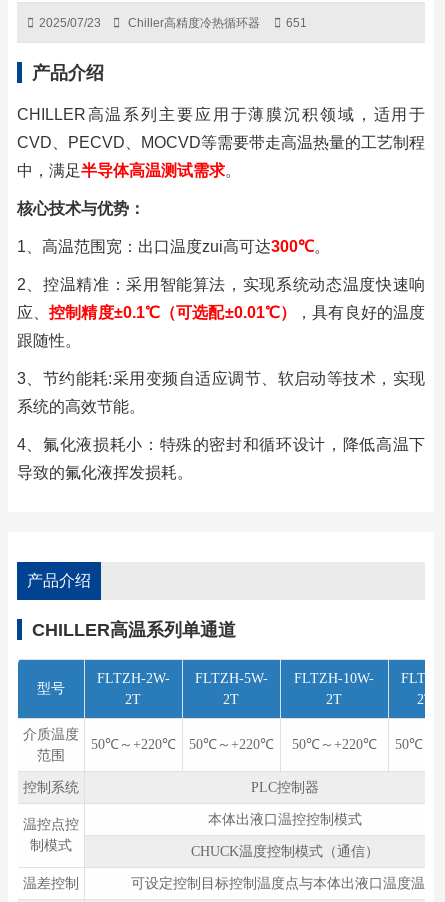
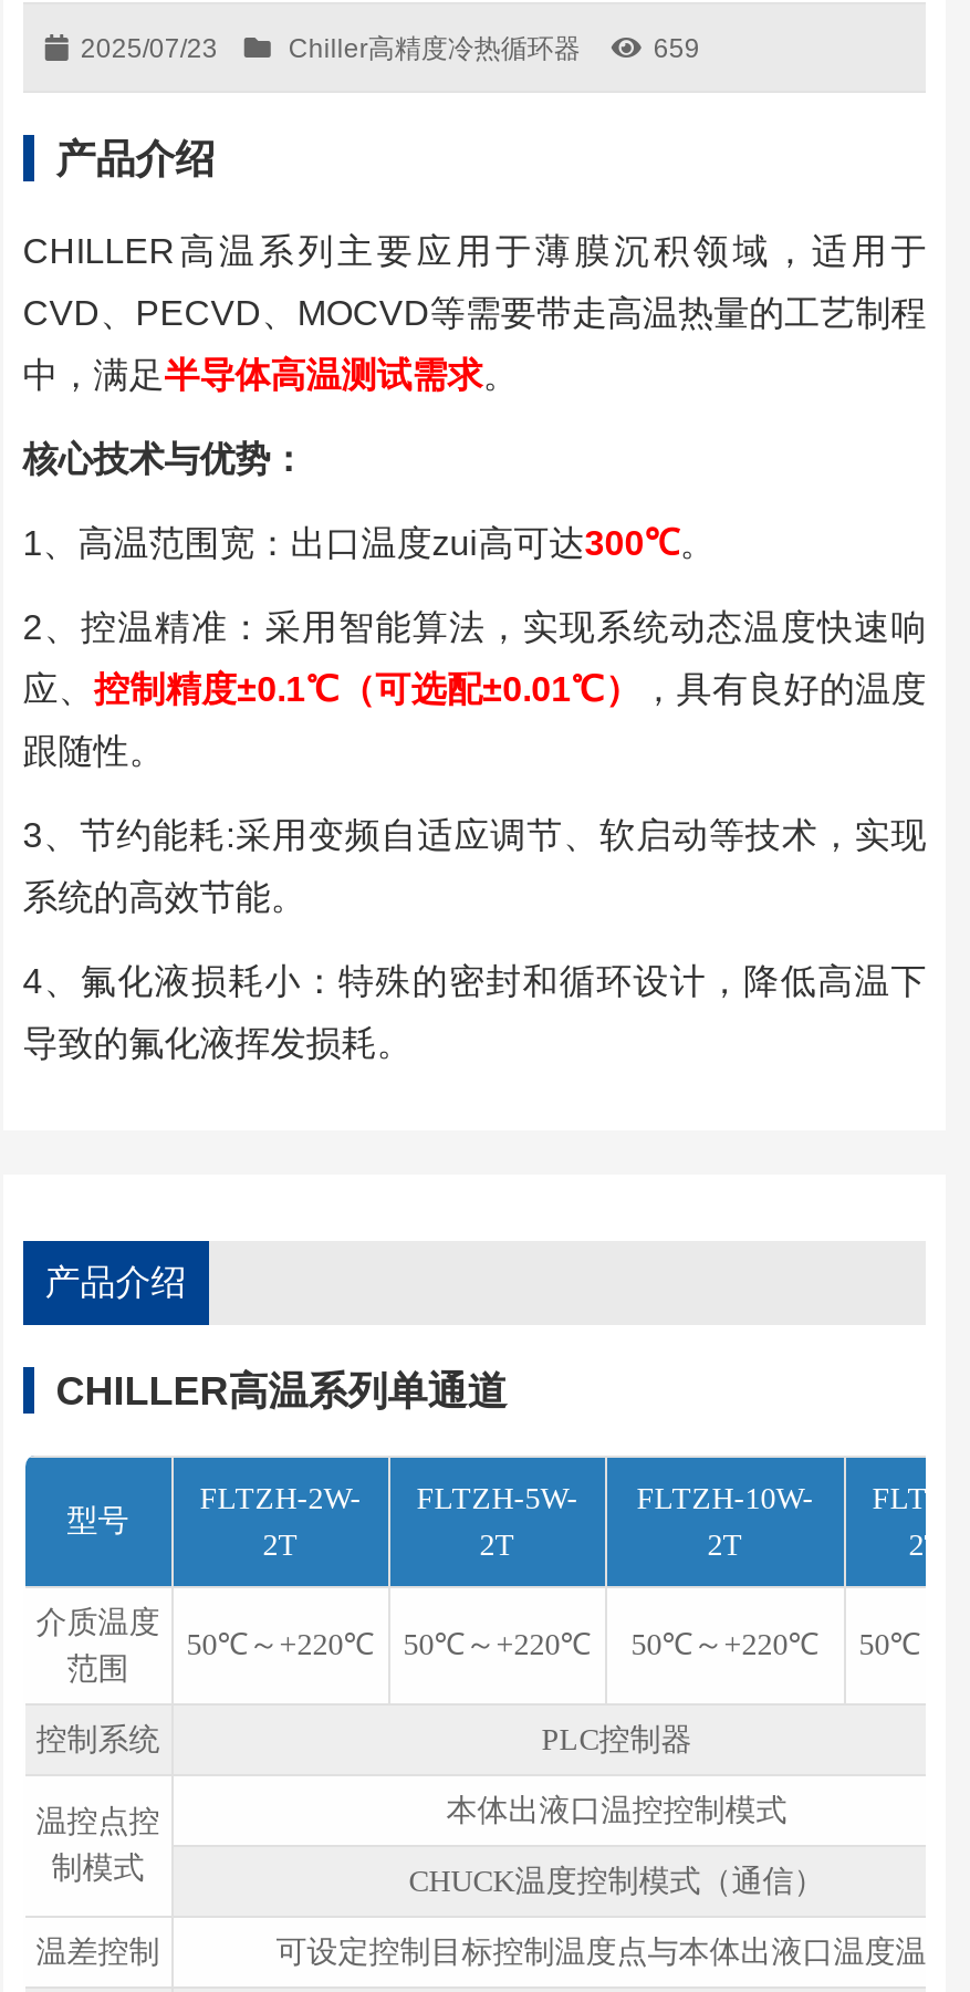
- 651
+ 659
